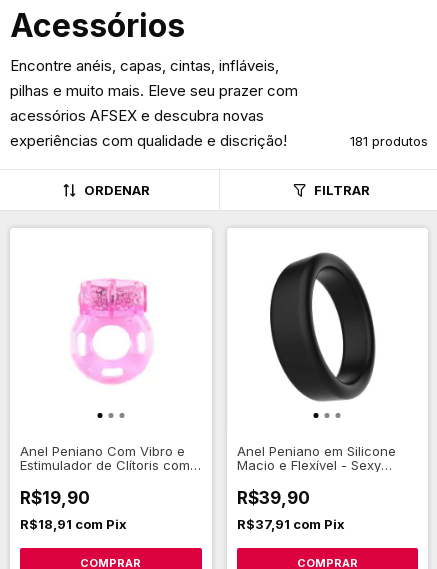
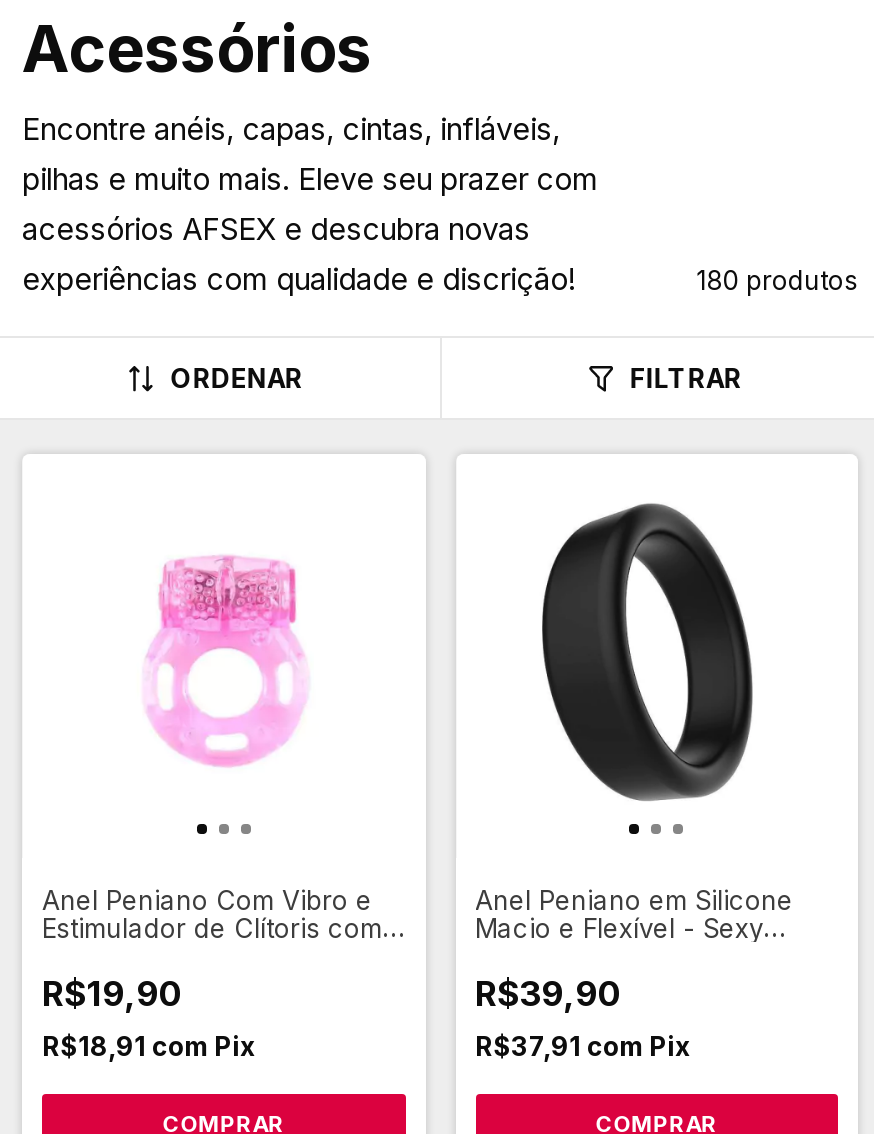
- 181 produtos
+ 180 produtos
